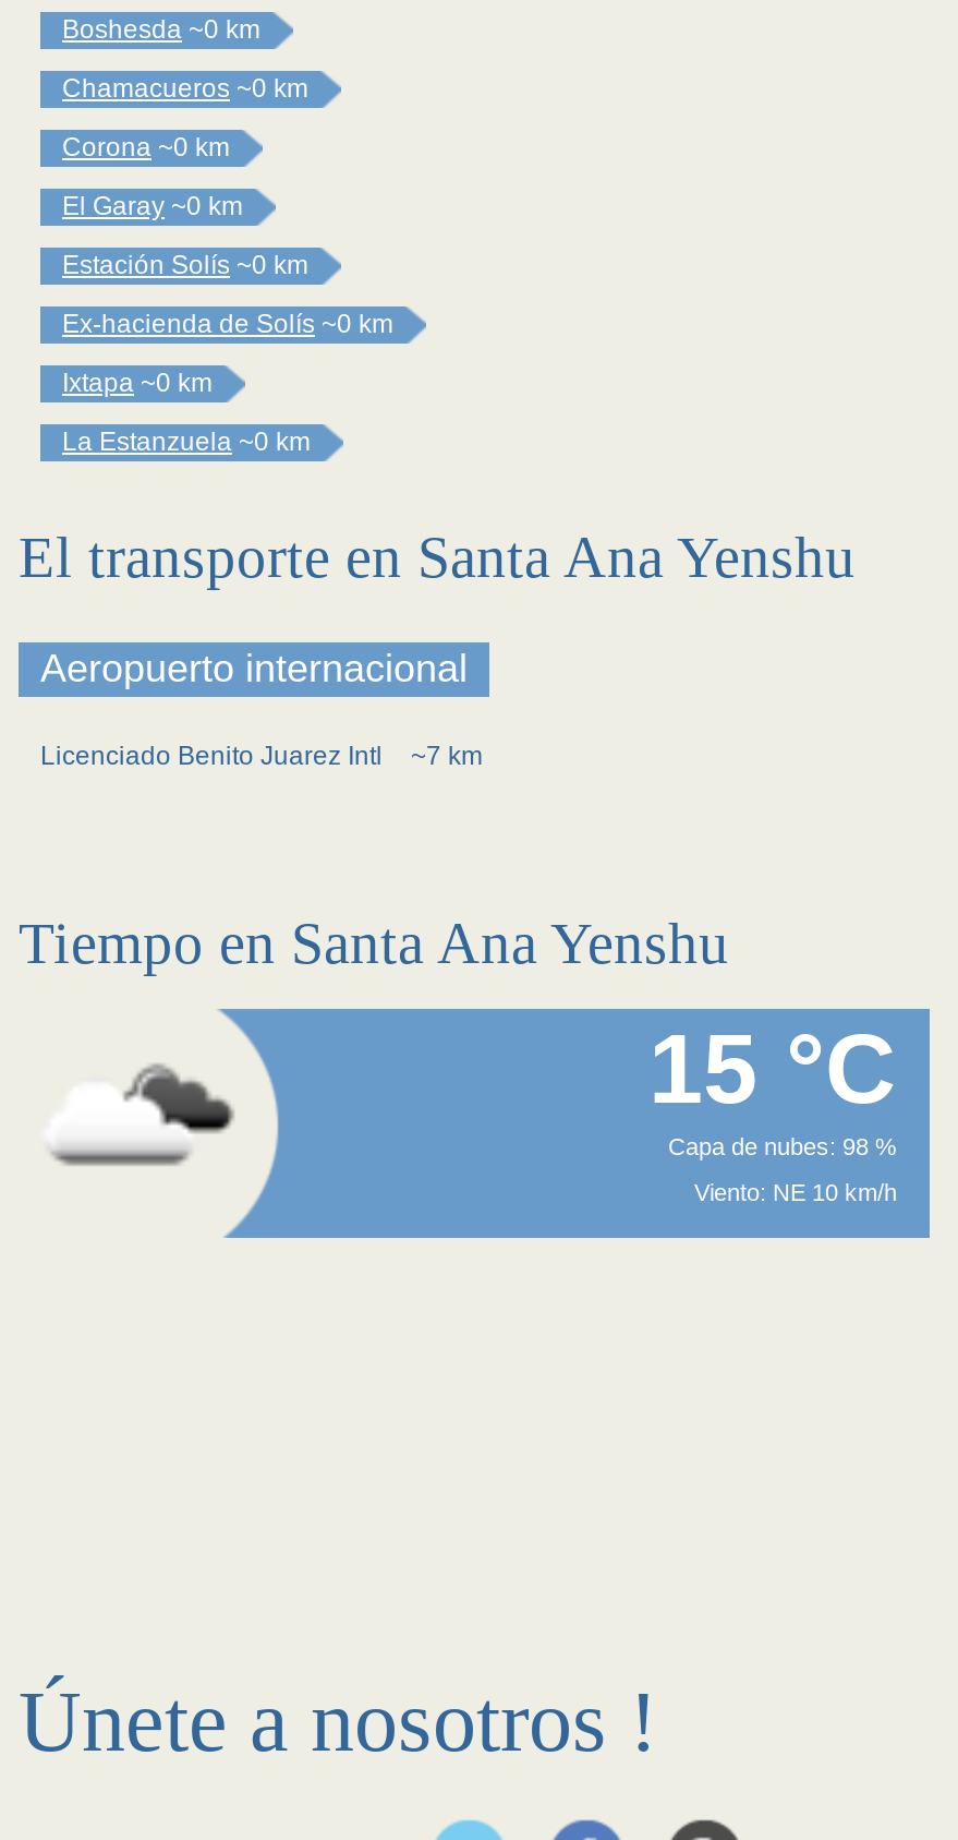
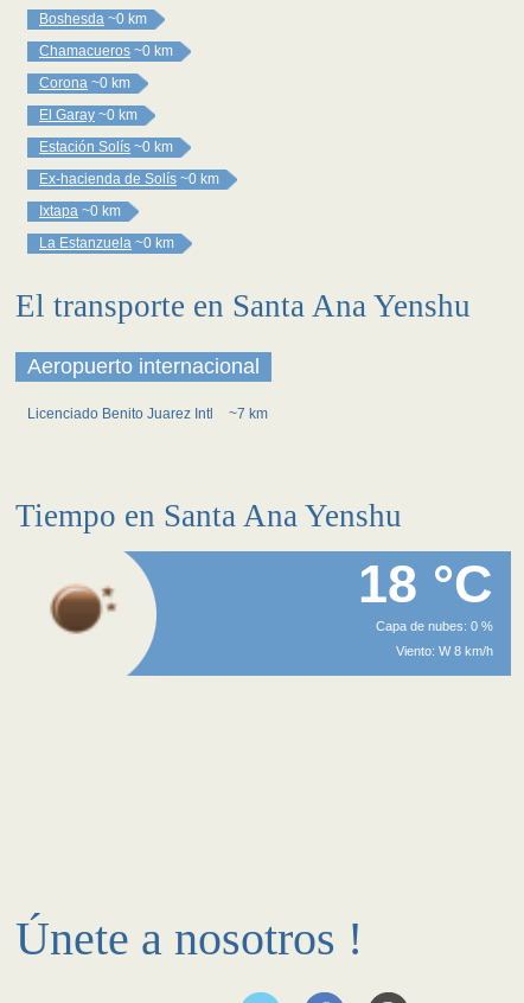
- 15 °C
+ 18 °C

- [image]
+ [image]

- Capa de nubes: 98 %
+ Capa de nubes: 0 %

- Viento: NE 10 km/h
+ Viento: W 8 km/h
